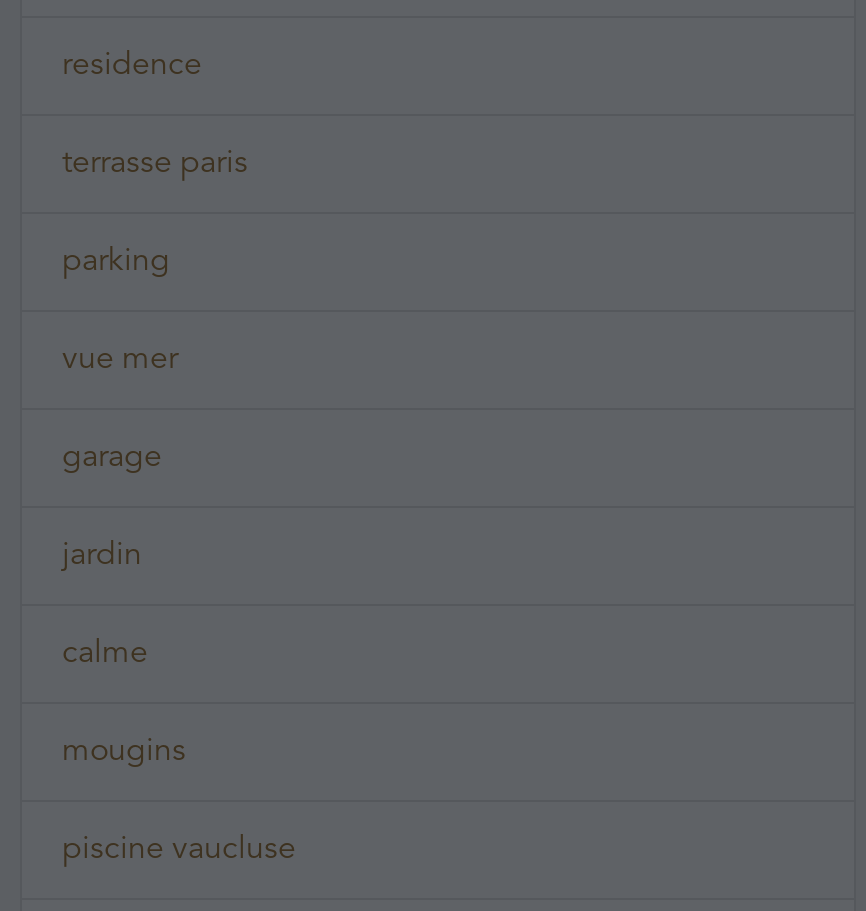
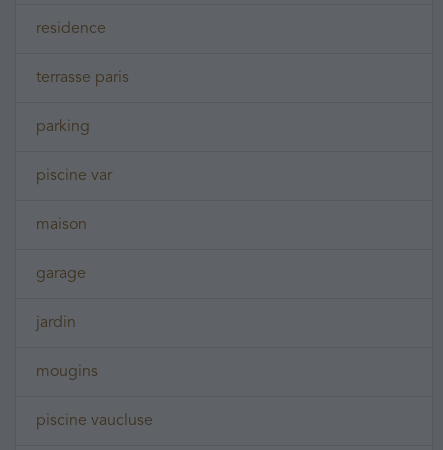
- vue mer
+ piscine var
+ maison

moved down: garage | jardin

- calme
